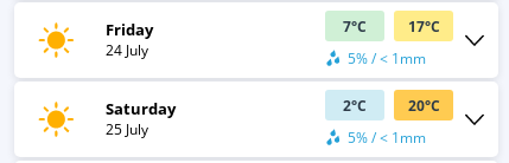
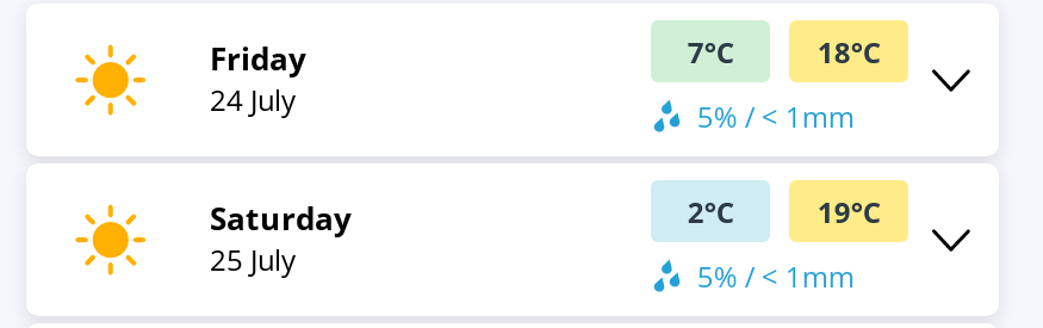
- 17°C
+ 18°C

- 20°C
+ 19°C
